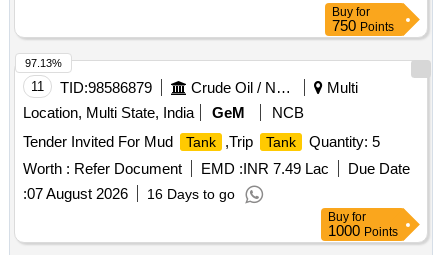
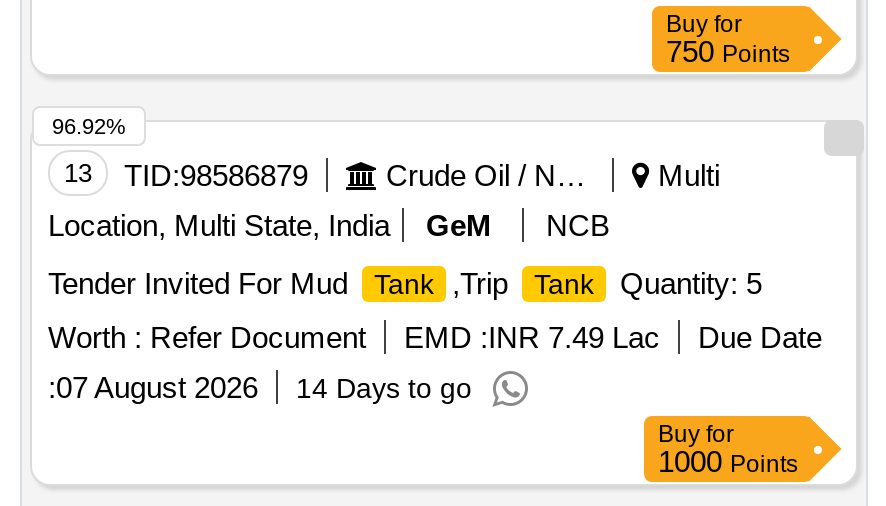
- 97.13%
+ 96.92%

- 11 TID:98586879
+ 13 TID:98586879

- :07 August 2026 16 Days to go
+ :07 August 2026 14 Days to go
